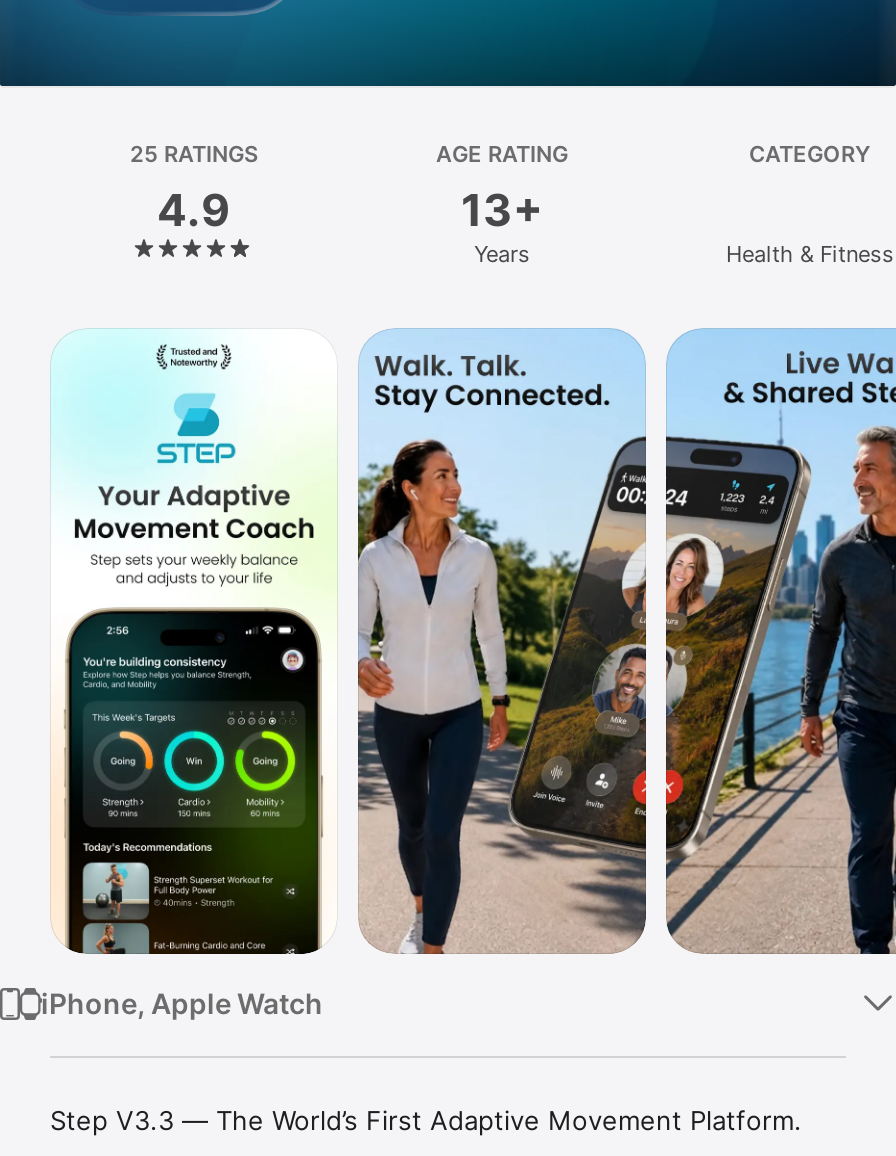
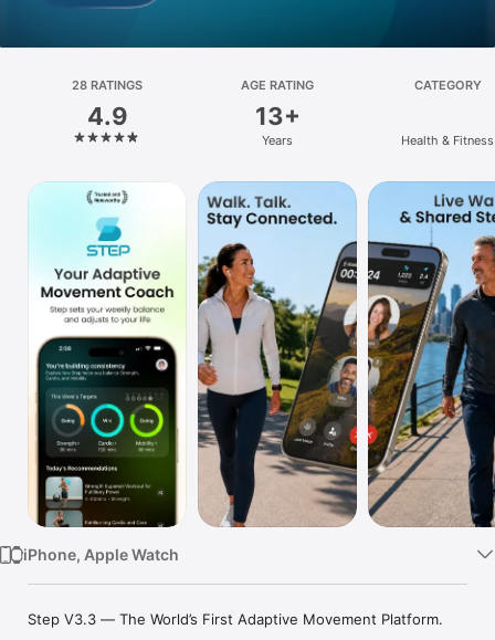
- 25 RATINGS
+ 28 RATINGS
